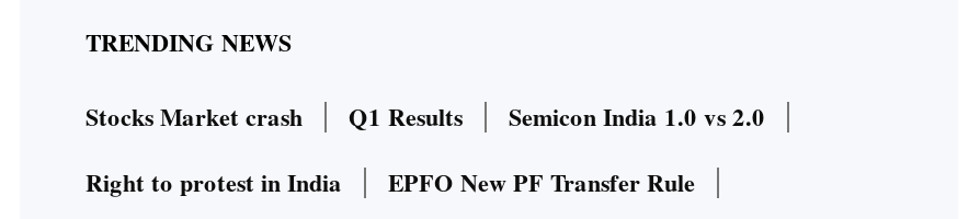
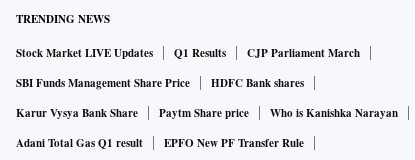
- Stocks Market crash
+ Stock Market LIVE Updates

- Semicon India 1.0 vs 2.0
- Right to protest in India
+ CJP Parliament March
+ SBI Funds Management Share Price
+ HDFC Bank shares
+ Karur Vysya Bank Share
+ Paytm Share price
+ Who is Kanishka Narayan
+ Adani Total Gas Q1 result
